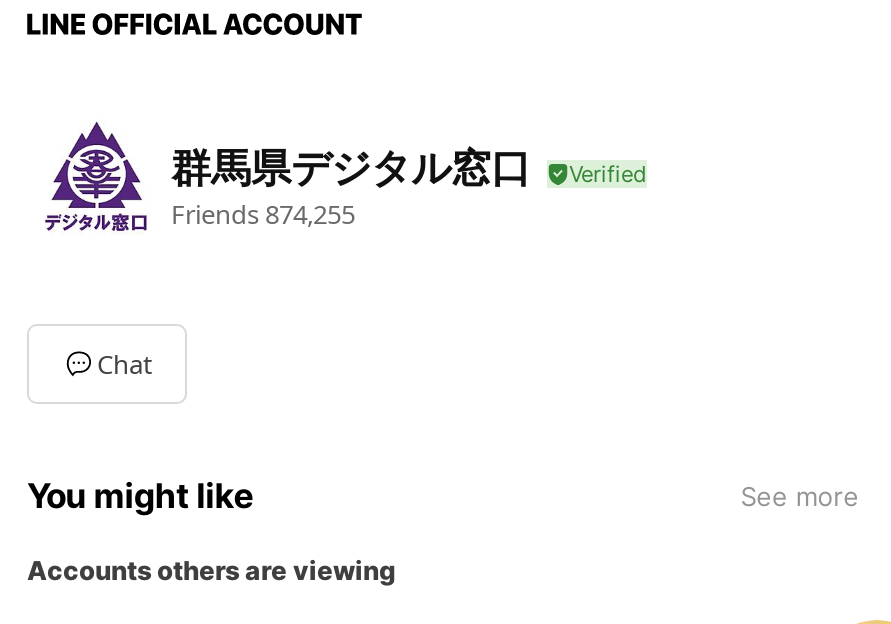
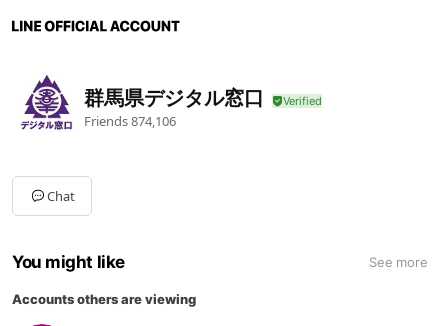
- Friends 874,255
+ Friends 874,106
